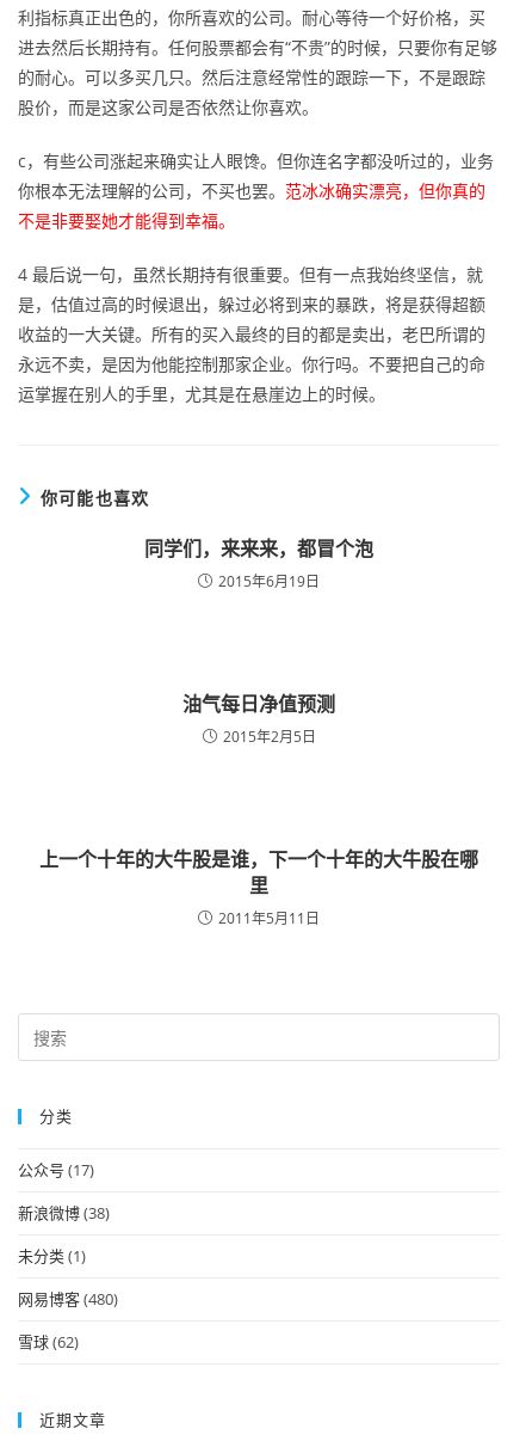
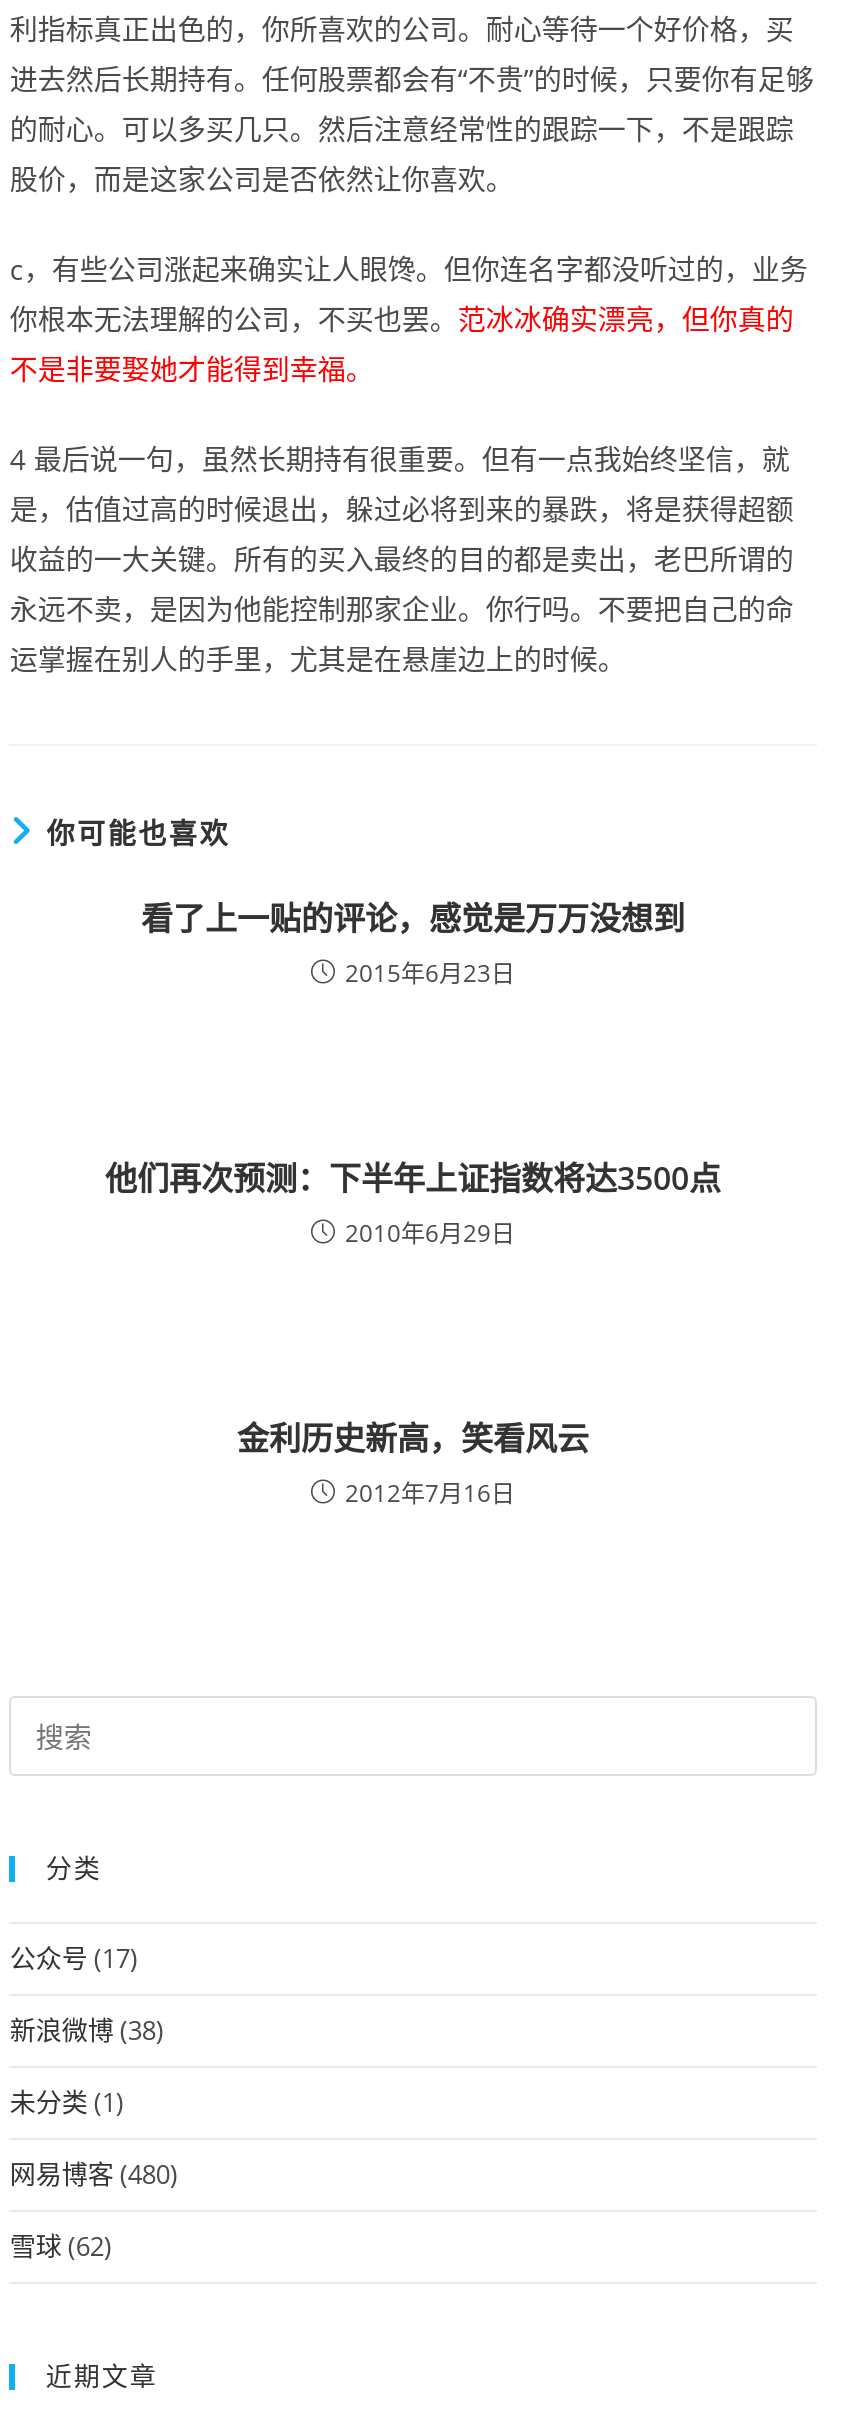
- 同学们，来来来，都冒个泡
- 2015年6月19日
+ 看了上一贴的评论，感觉是万万没想到
+ 2015年6月23日

- 油气每日净值预测
- 2015年2月5日
+ 他们再次预测：下半年上证指数将达3500点
+ 2010年6月29日

- 上一个十年的大牛股是谁，下一个十年的大牛股在哪
- 里
- 2011年5月11日
+ 金利历史新高，笑看风云
+ 2012年7月16日
